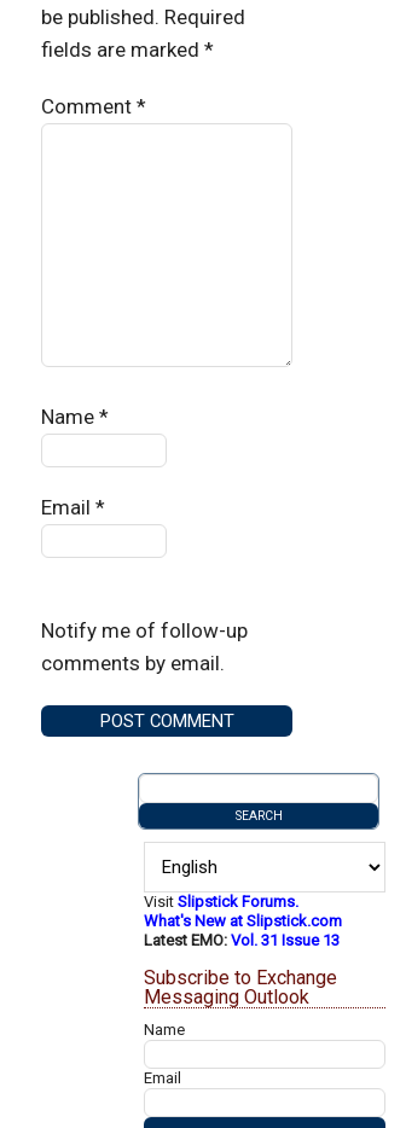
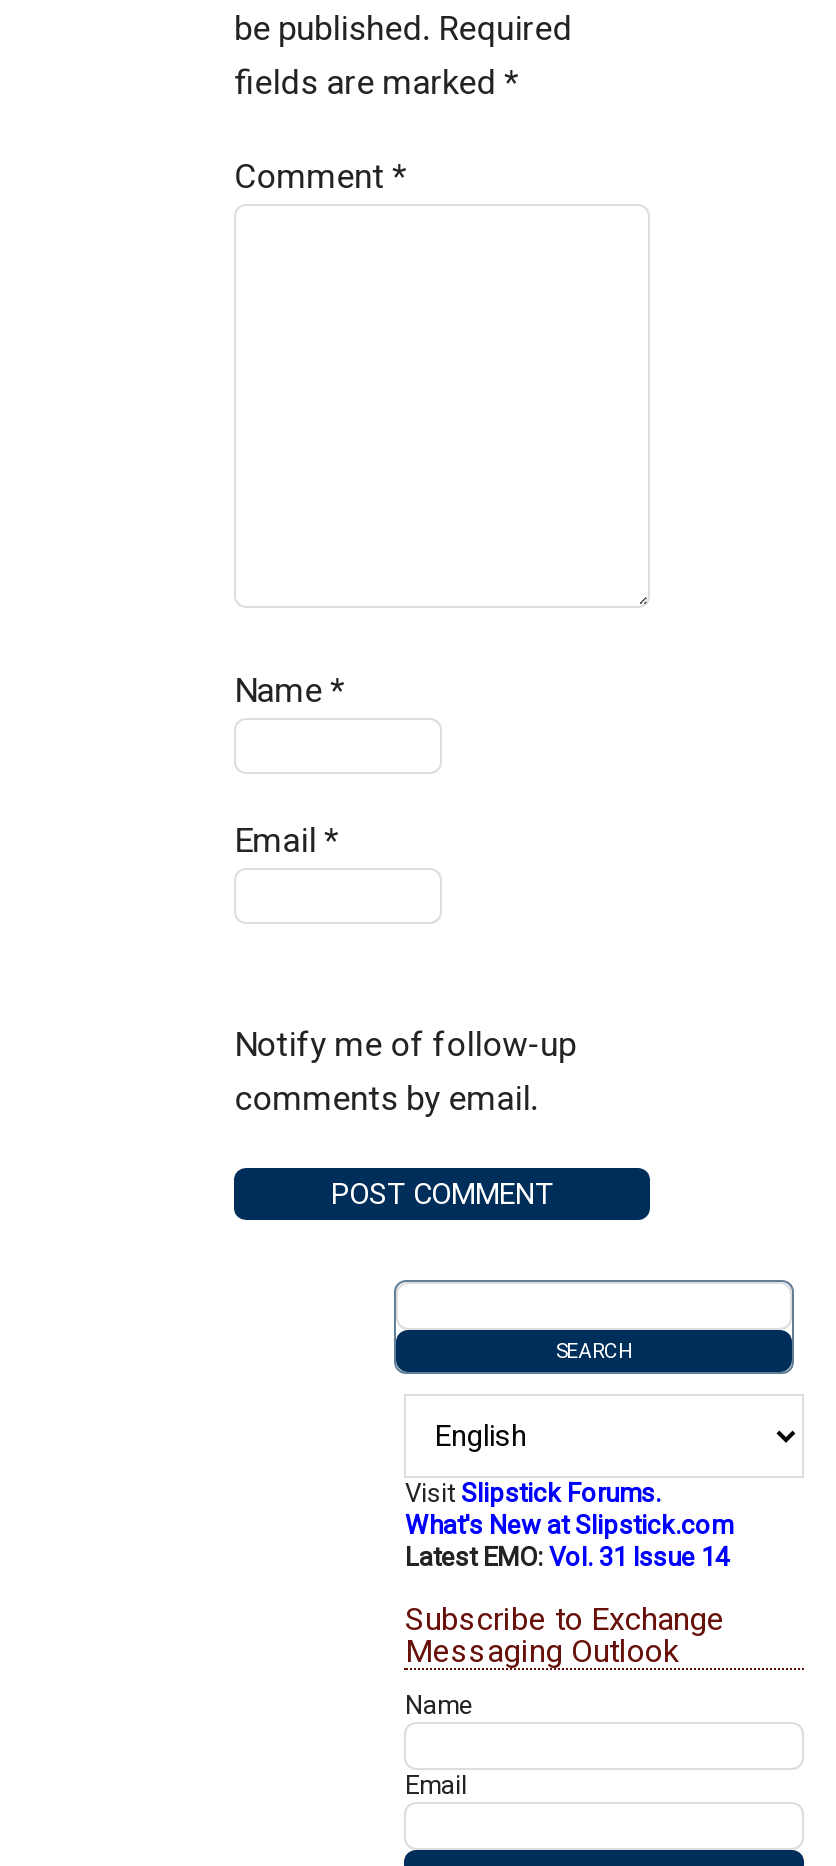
- Latest EMO: Vol. 31 Issue 13
+ Latest EMO: Vol. 31 Issue 14
